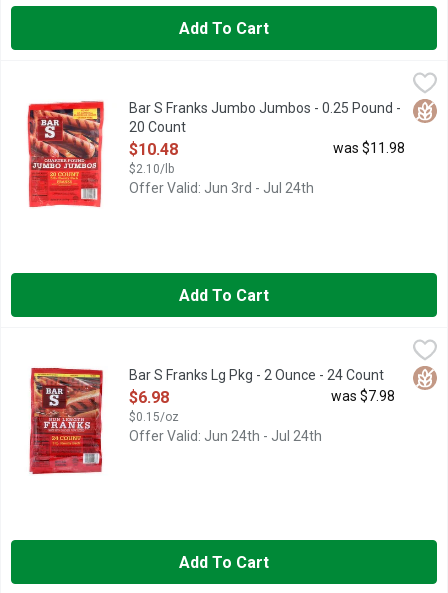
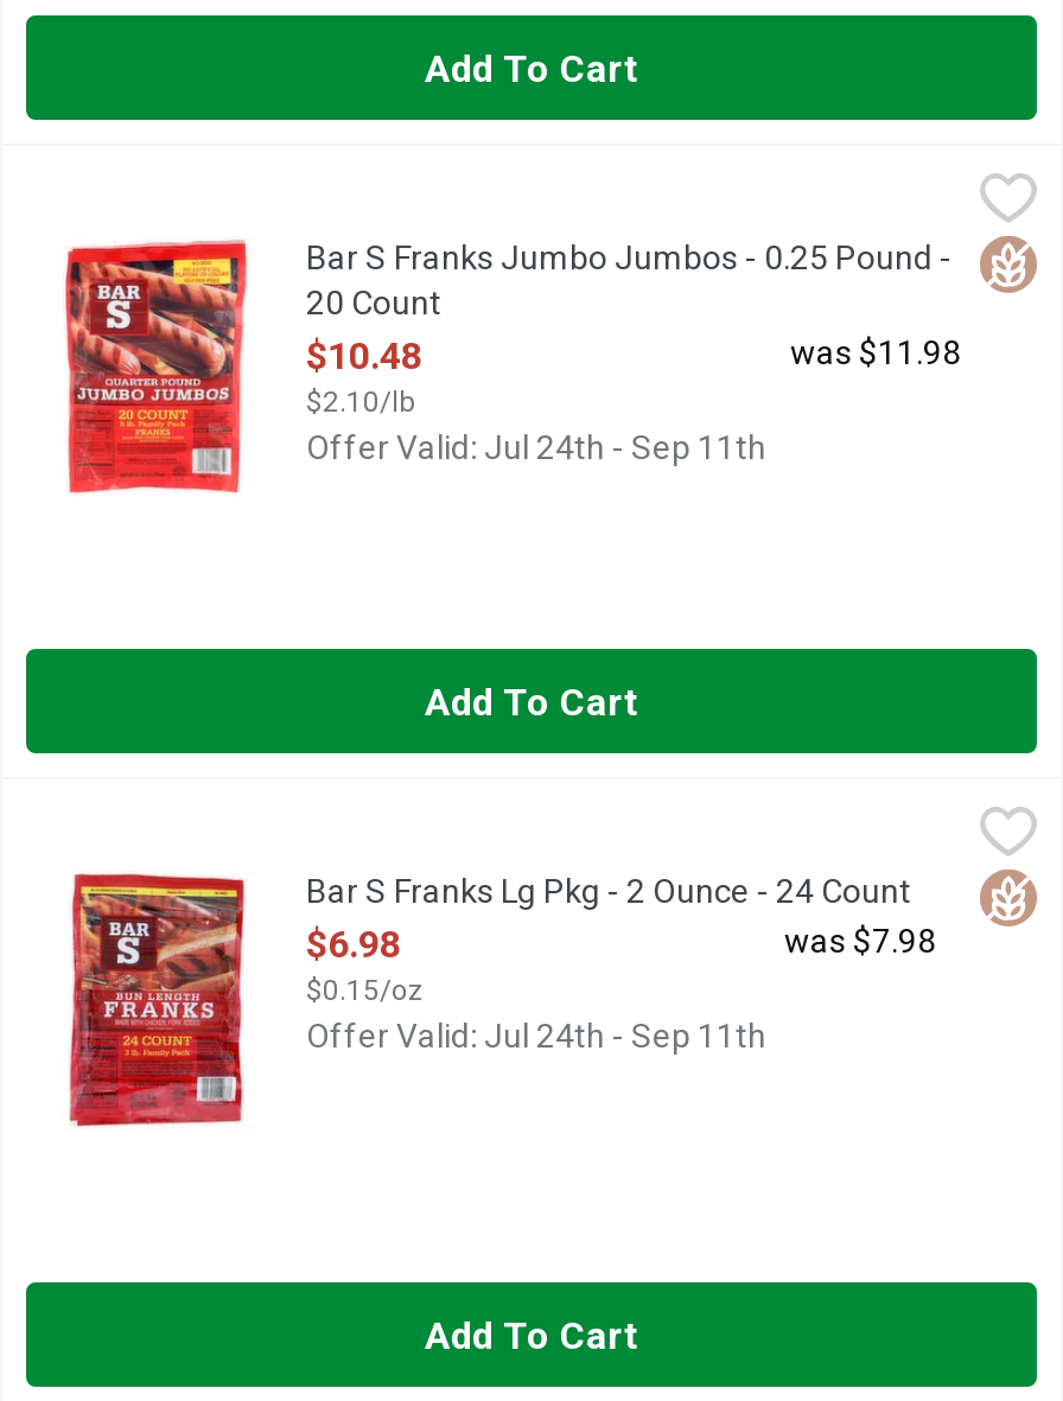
- Offer Valid: Jun 3rd - Jul 24th
+ Offer Valid: Jul 24th - Sep 11th

- Offer Valid: Jun 24th - Jul 24th
+ Offer Valid: Jul 24th - Sep 11th
